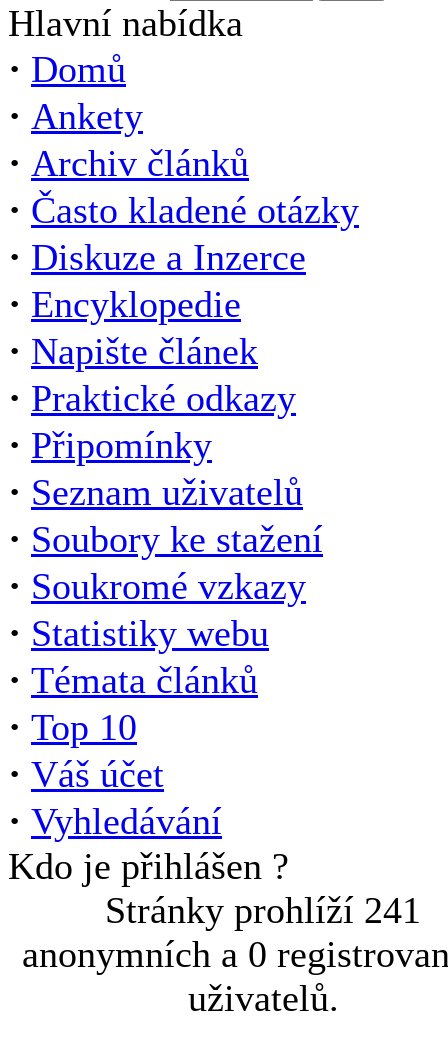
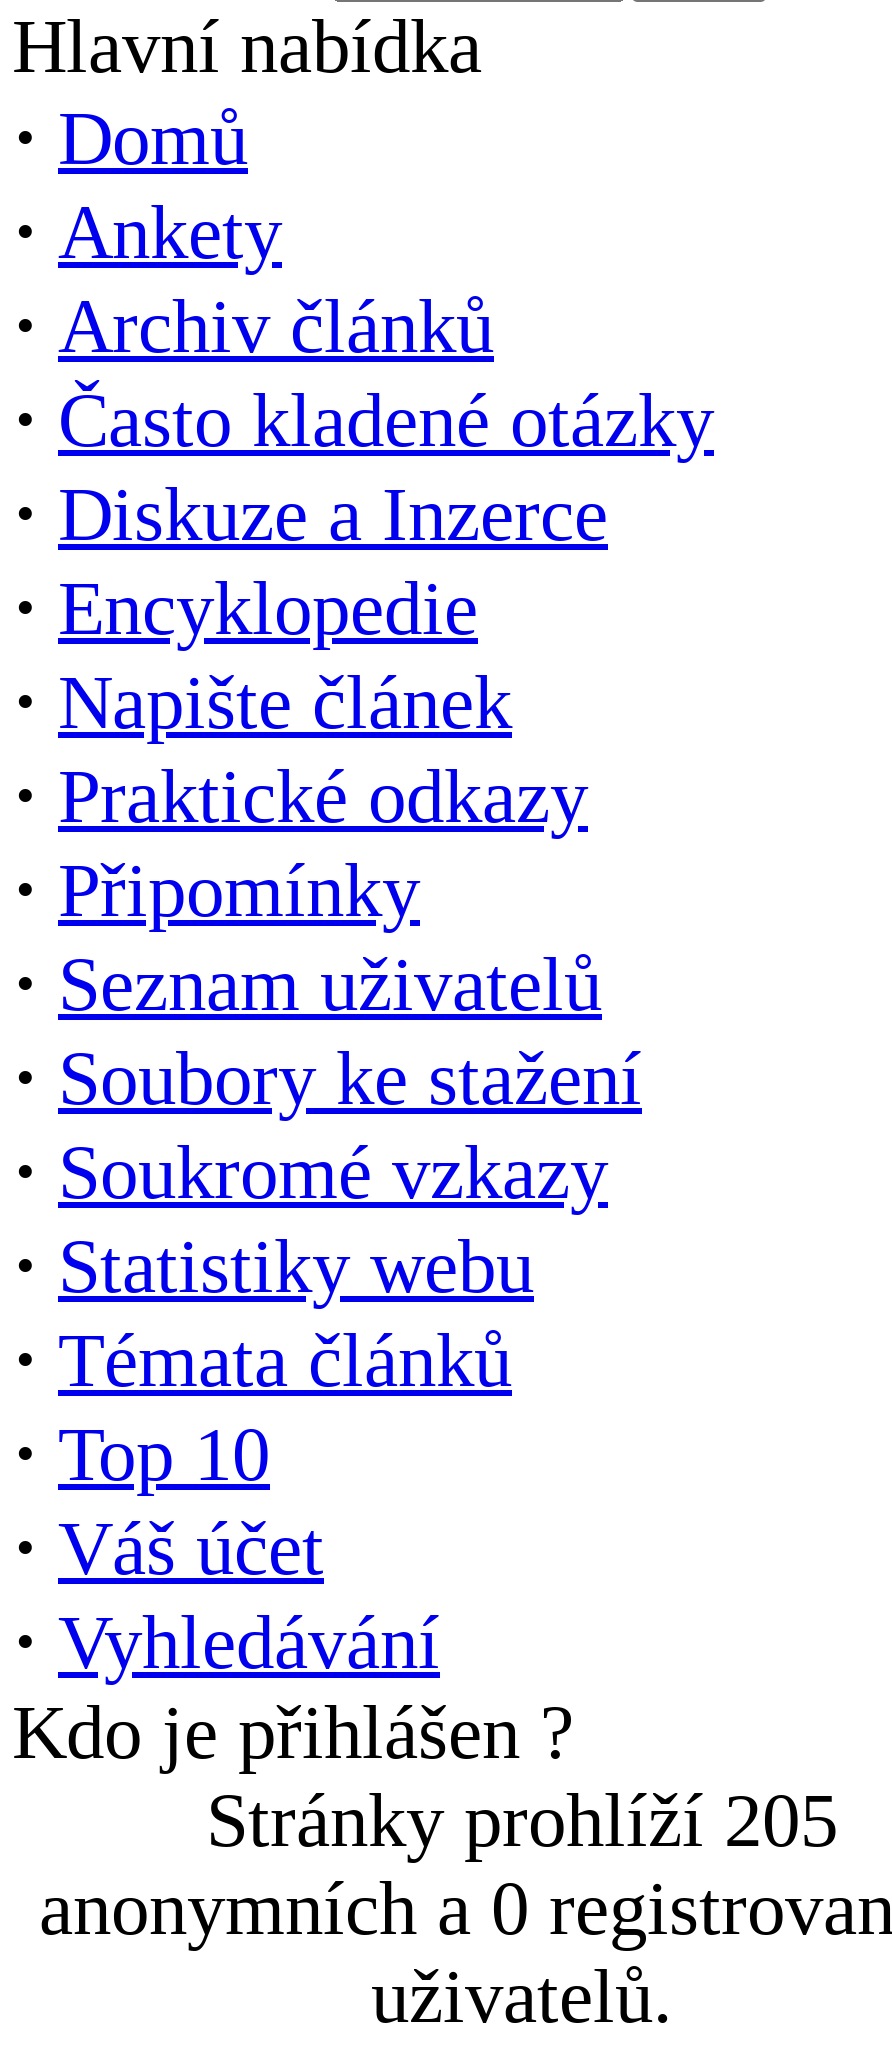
- Stránky prohlíží 241
+ Stránky prohlíží 205
